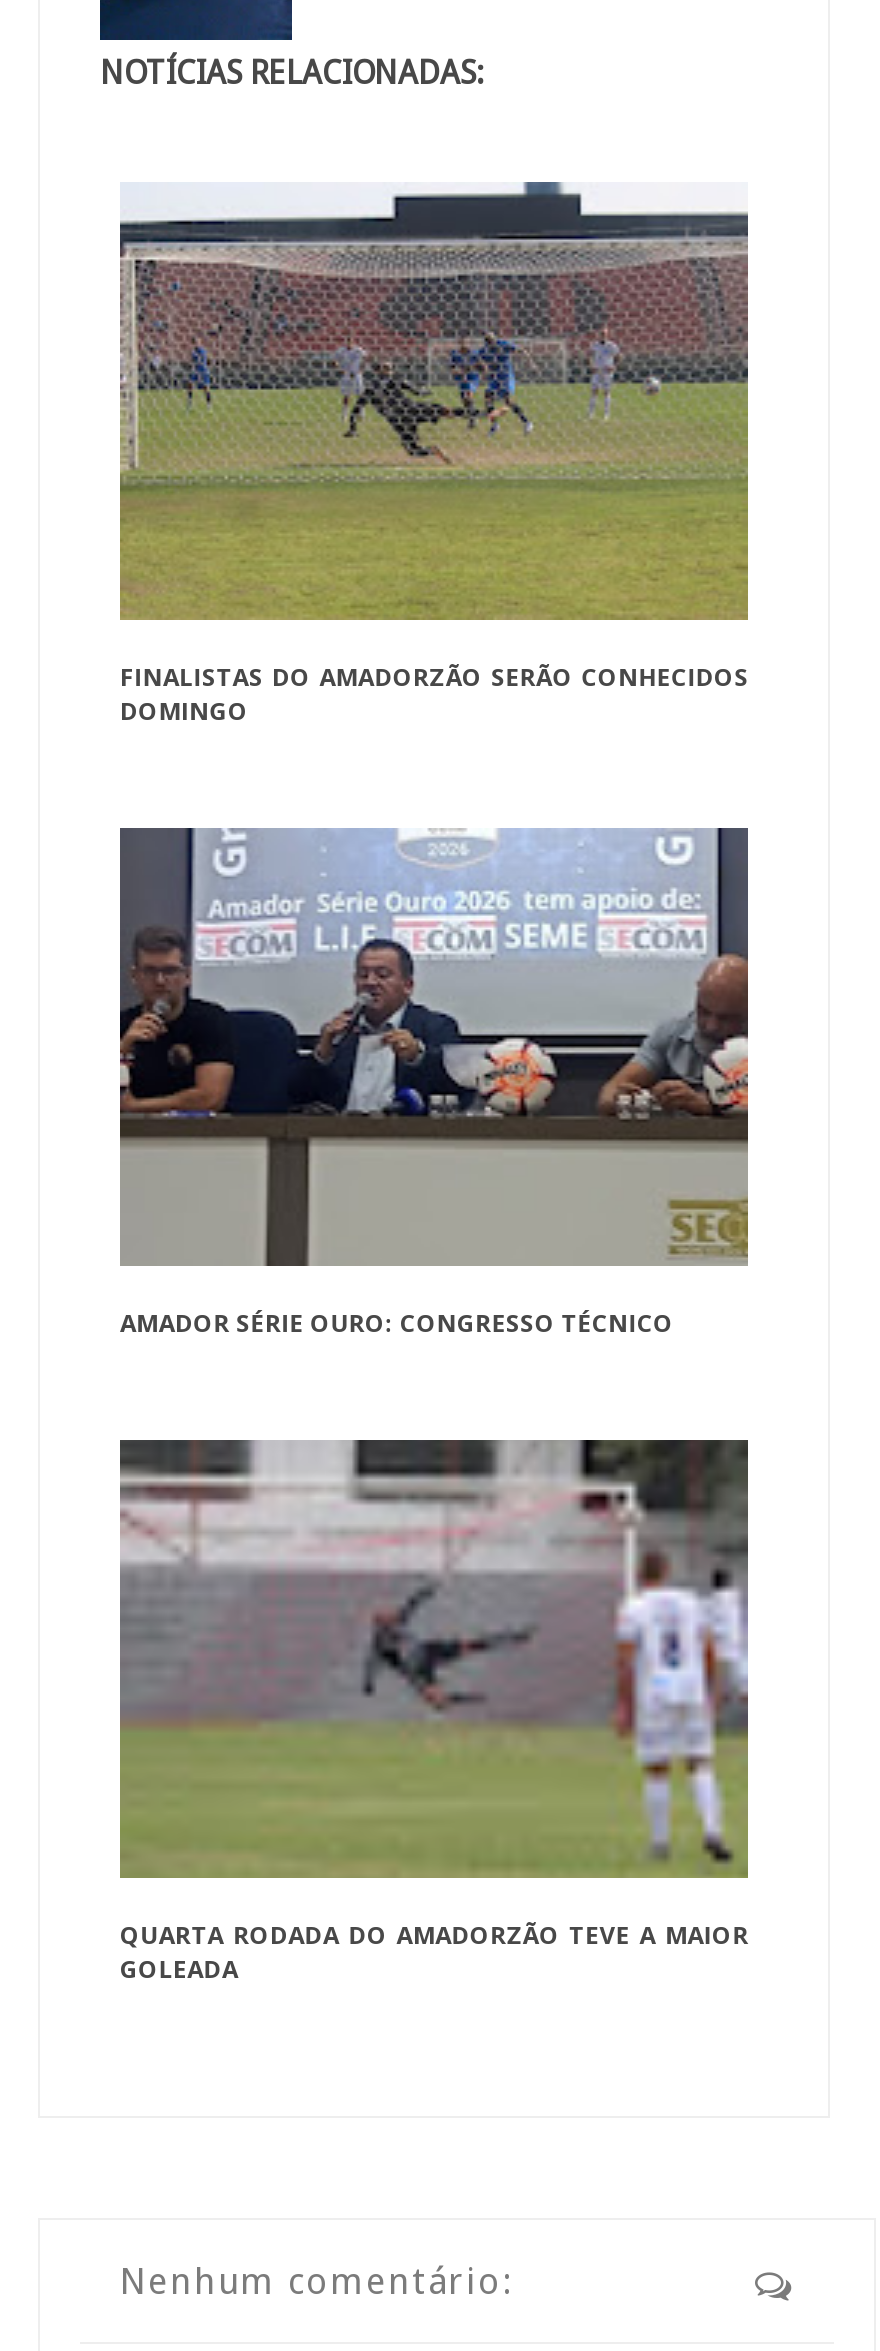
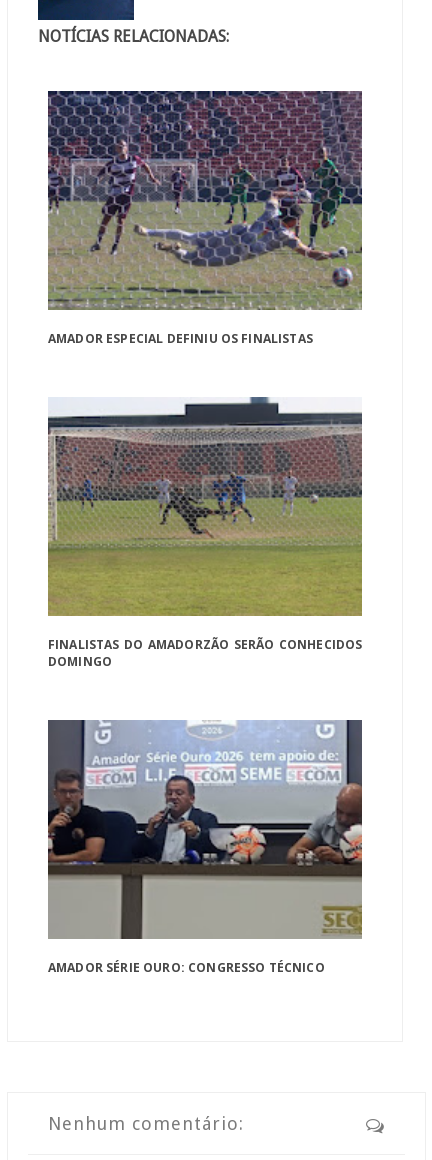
+ [image]
+ AMADOR ESPECIAL DEFINIU OS FINALISTAS

moved down: [image] | FINALISTAS DO AMADORZÃO SERÃO CONHECIDOS | DOMINGO | AMADOR SÉRIE OURO: CONGRESSO TÉCNICO

- [image]
- QUARTA RODADA DO AMADORZÃO TEVE A MAIOR
- GOLEADA
